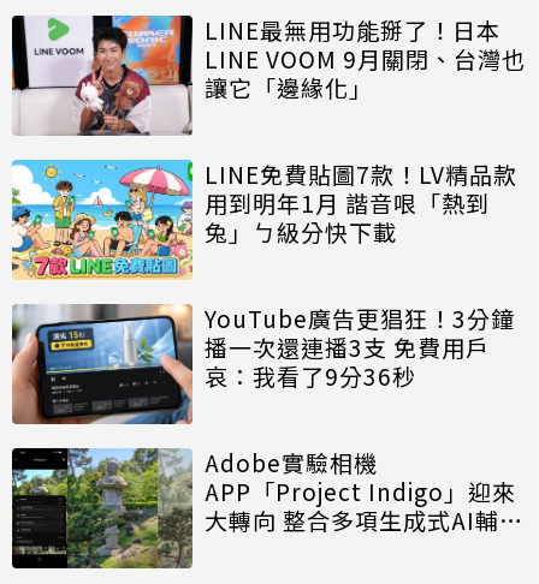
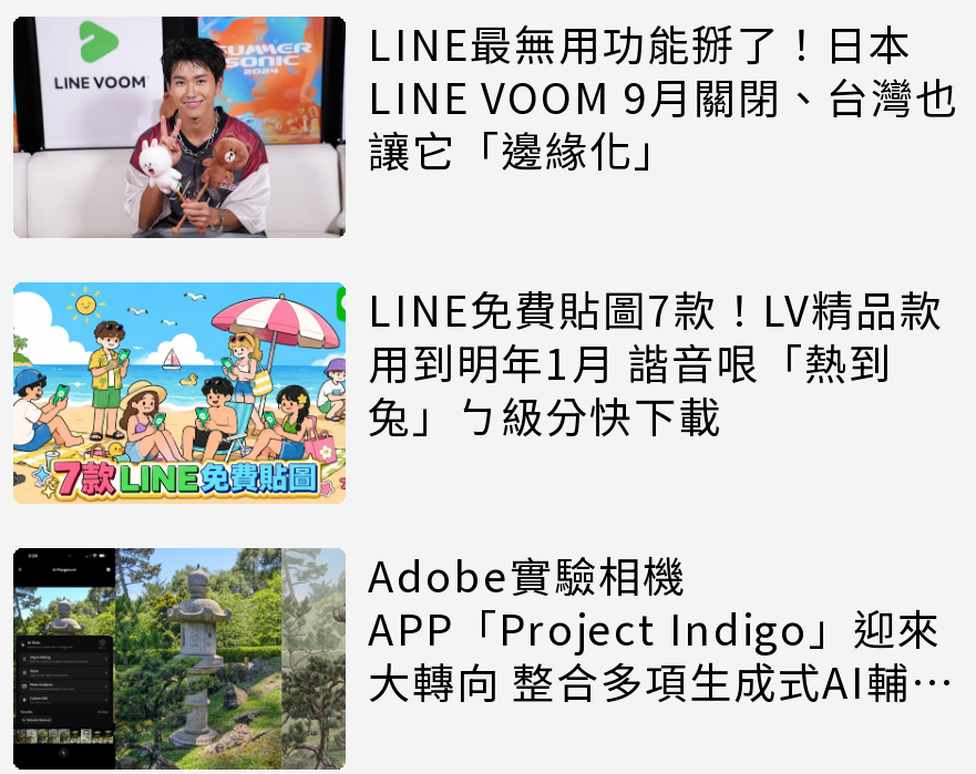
- [image]
- YouTube廣告更猖狂！3分鐘
- 播一次還連播3支 免費用戶
- 哀：我看了9分36秒
